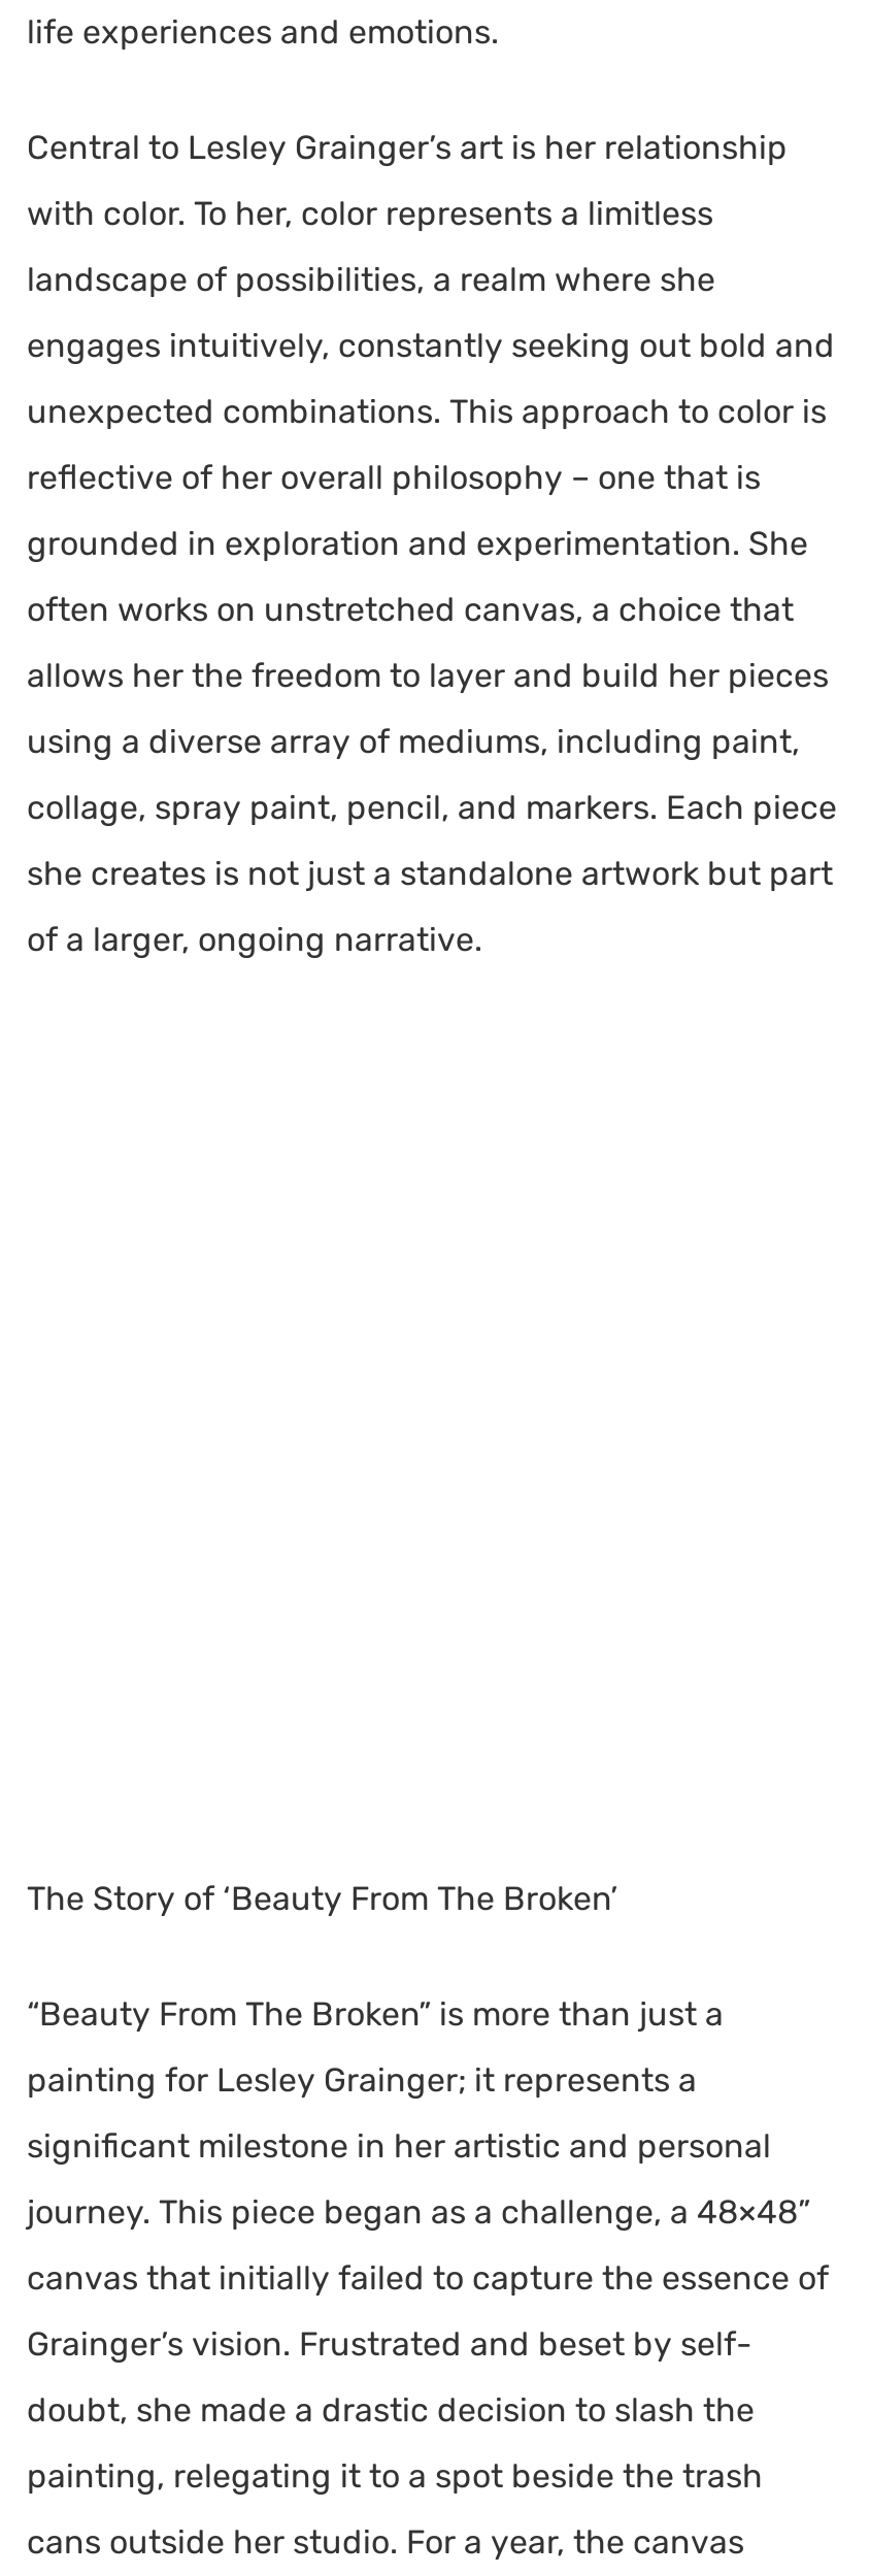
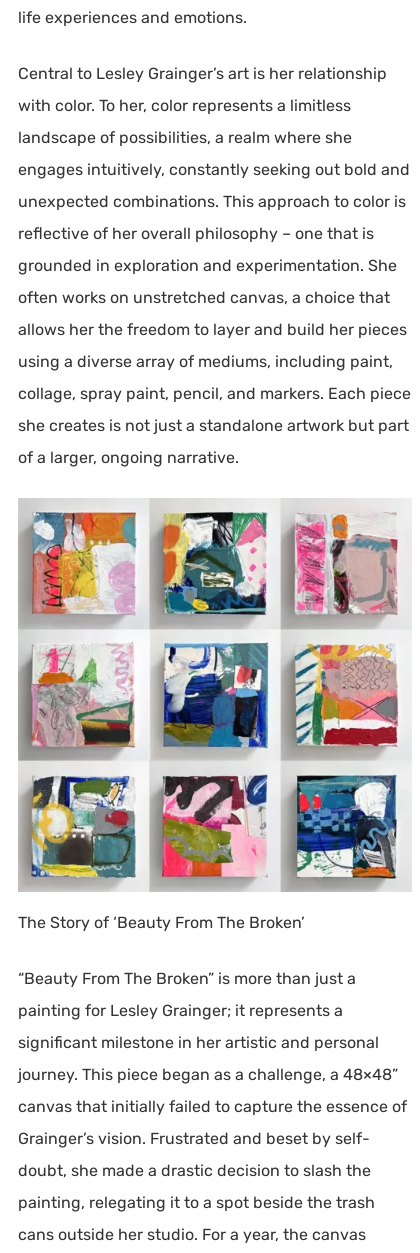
+ [image]
